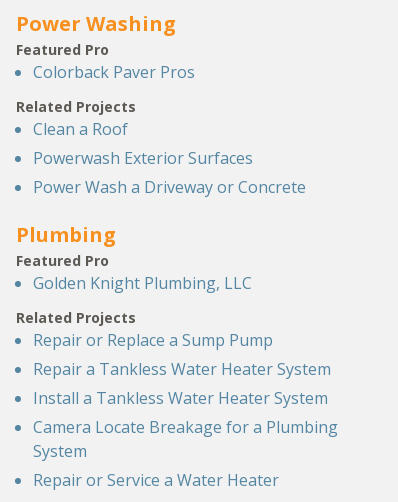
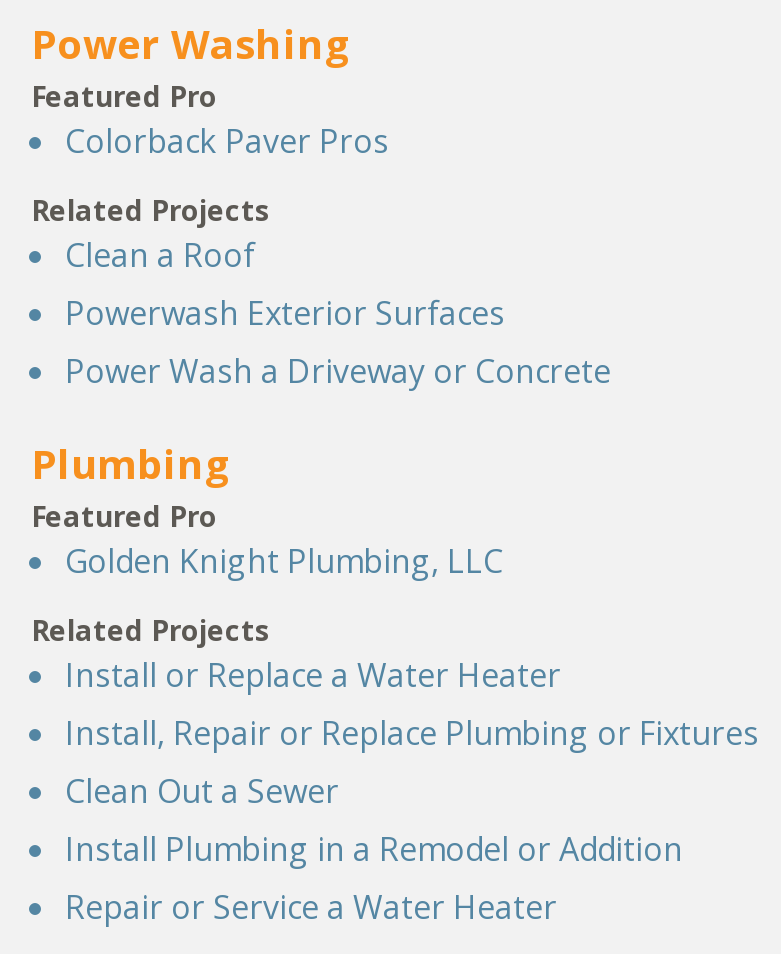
- Repair or Replace a Sump Pump
- Repair a Tankless Water Heater System
- Install a Tankless Water Heater System
- Camera Locate Breakage for a Plumbing
- System
+ Install or Replace a Water Heater
+ Install, Repair or Replace Plumbing or Fixtures
+ Clean Out a Sewer
+ Install Plumbing in a Remodel or Addition
